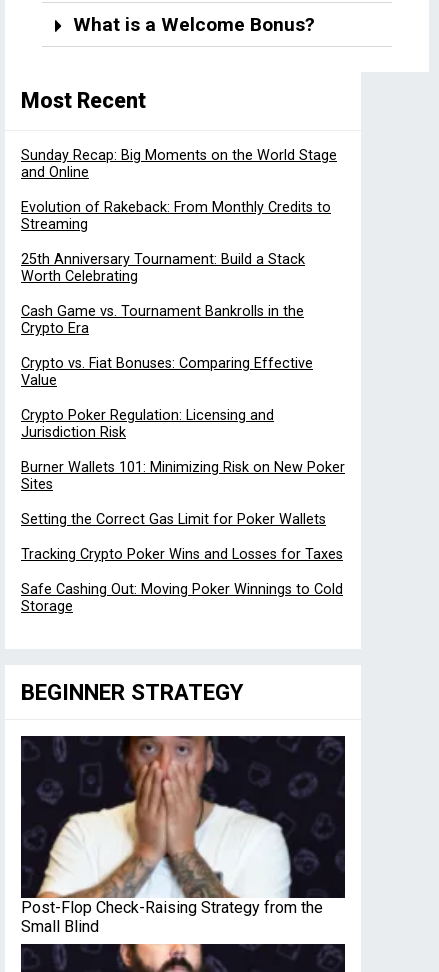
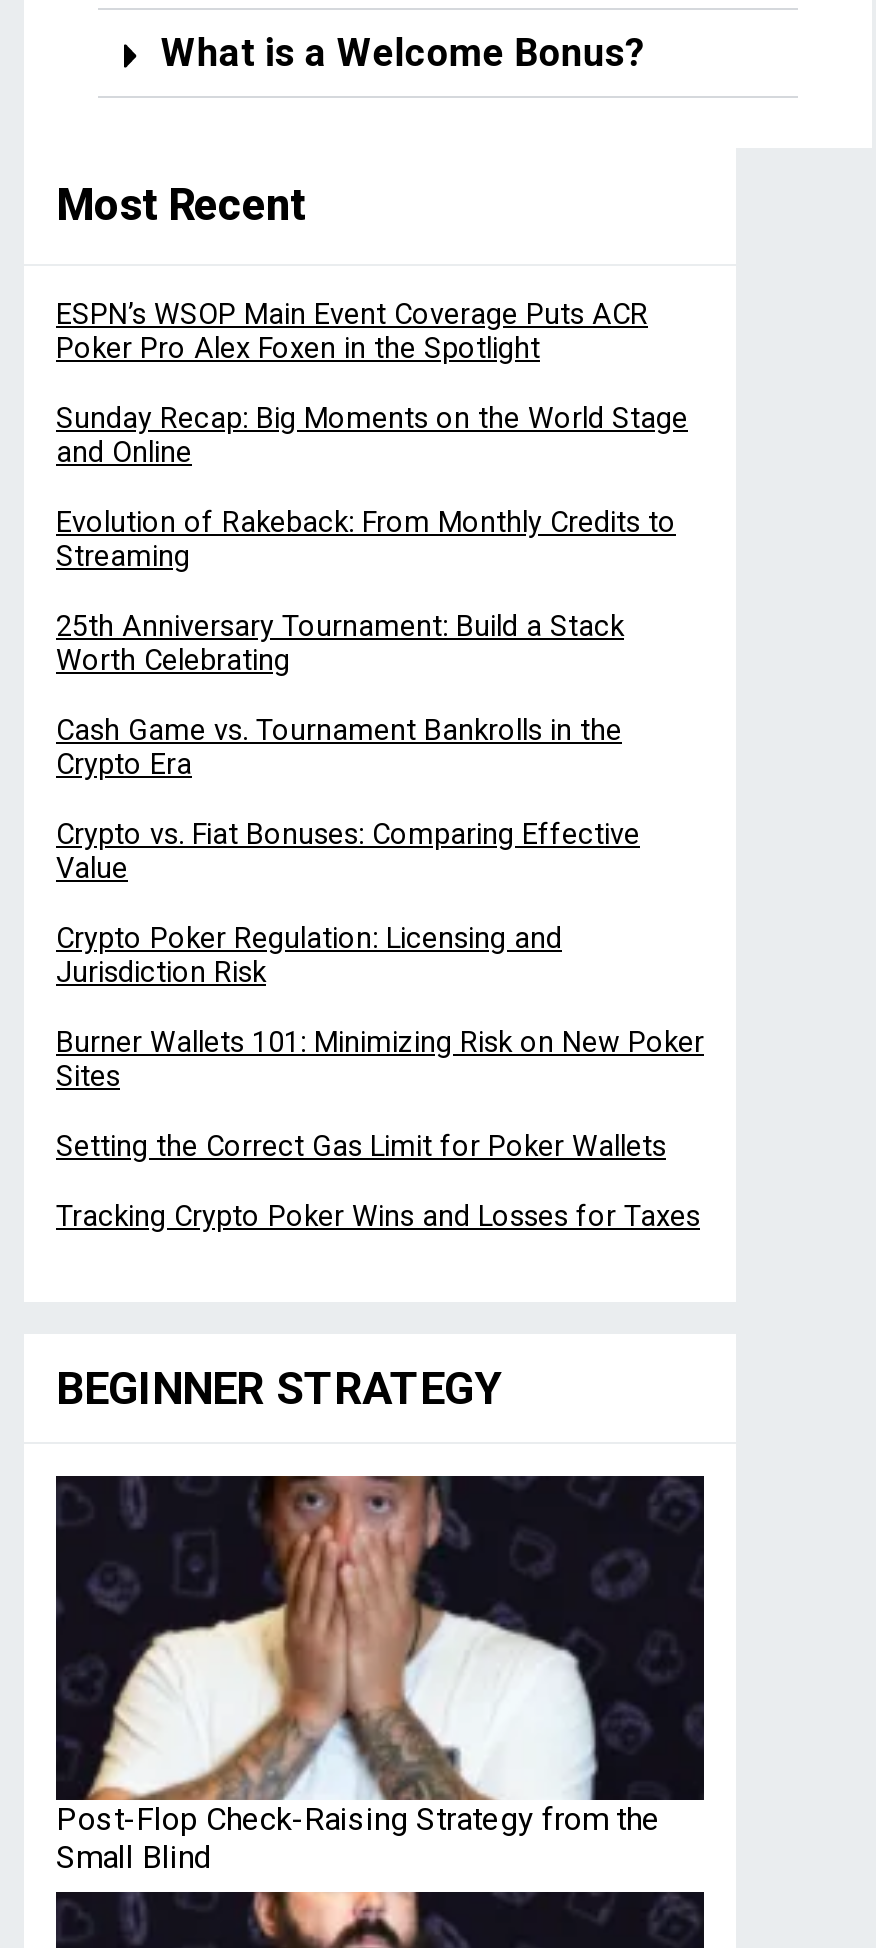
+ ESPN’s WSOP Main Event Coverage Puts ACR
+ Poker Pro Alex Foxen in the Spotlight

moved down: Sunday Recap: Big Moments on the World Stage | and Online | Evolution of Rakeback: From Monthly Credits to | ... | Setting the Correct Gas Limit for Poker Wallets | Tracking Crypto Poker Wins and Losses for Taxes

- Safe Cashing Out: Moving Poker Winnings to Cold
- Storage
